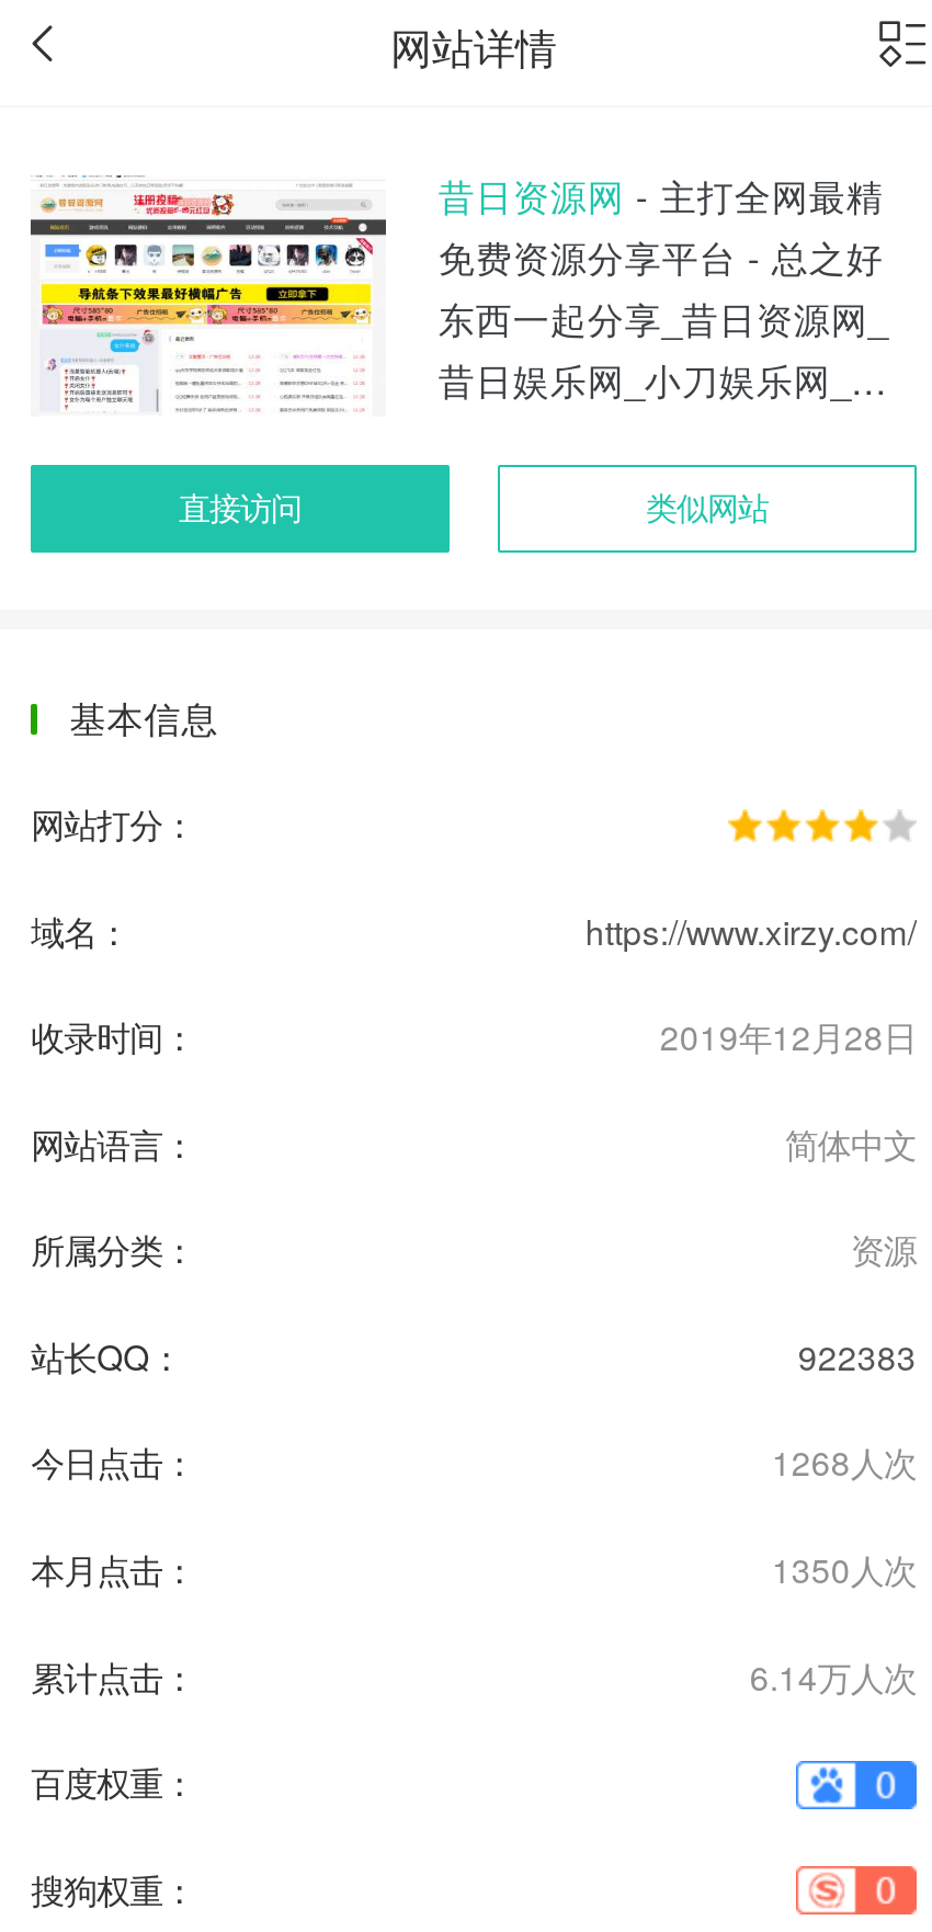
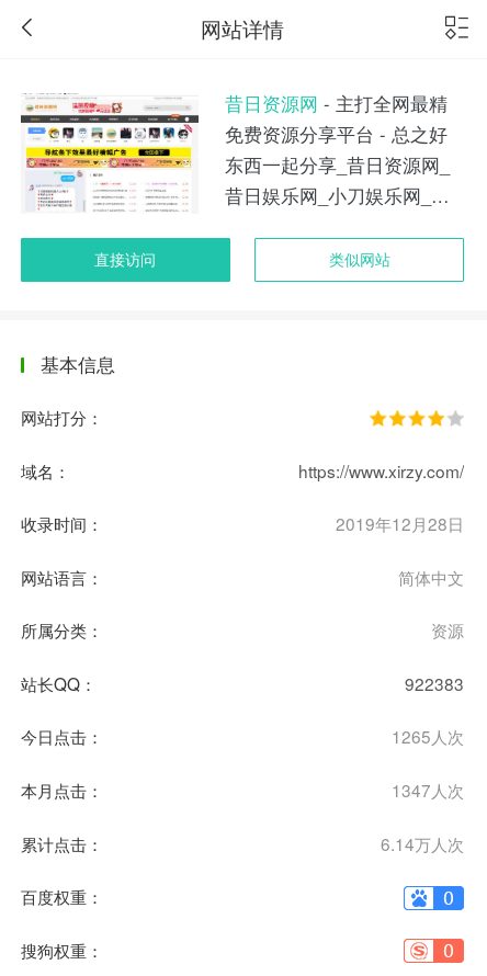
- 1268人次
+ 1265人次

- 1350人次
+ 1347人次
